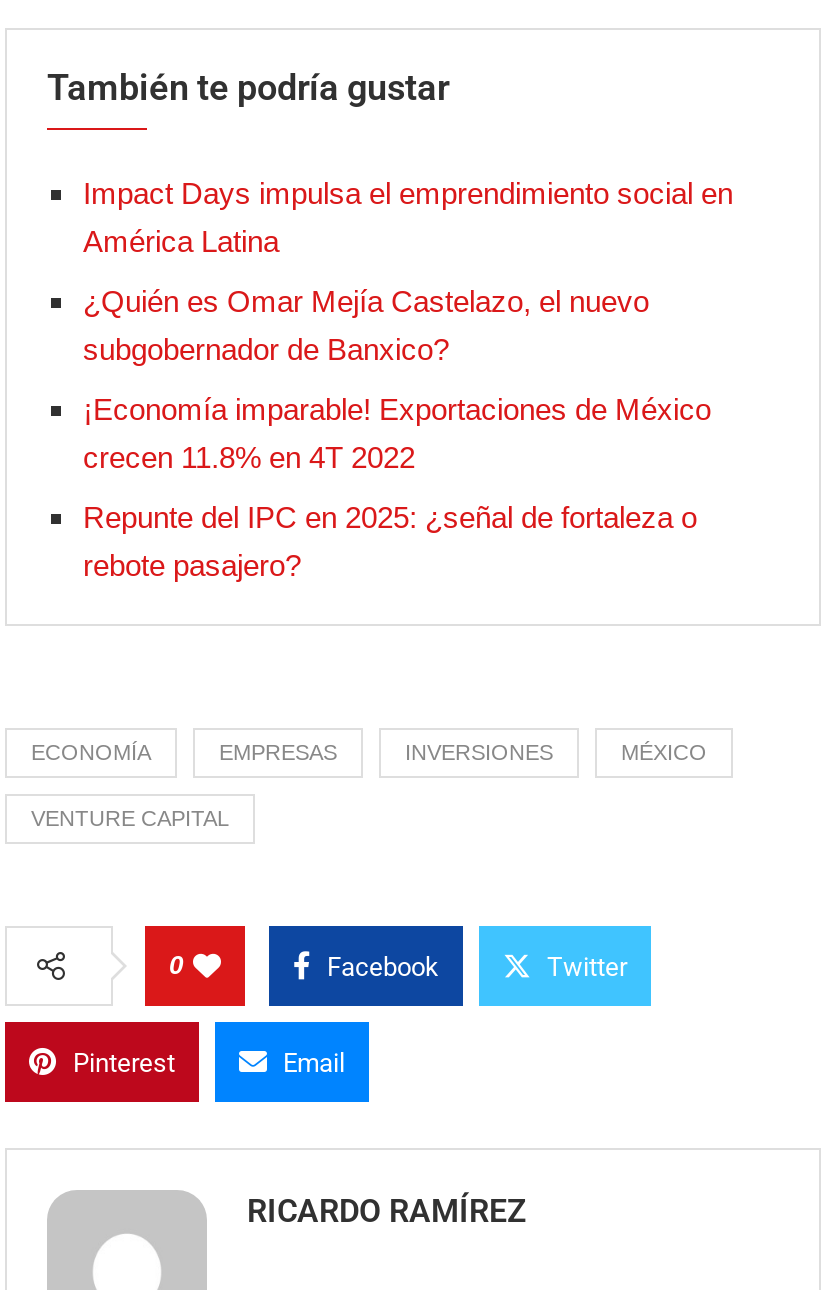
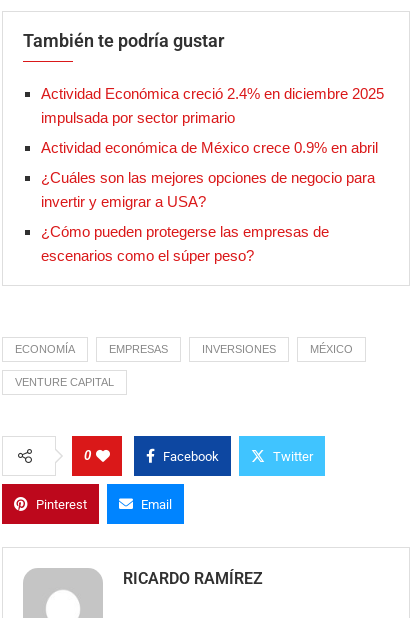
- Impact Days impulsa el emprendimiento social en
- América Latina
+ Actividad Económica creció 2.4% en diciembre 2025
+ impulsada por sector primario

- ¿Quién es Omar Mejía Castelazo, el nuevo
- subgobernador de Banxico?
+ Actividad económica de México crece 0.9% en abril

- ¡Economía imparable! Exportaciones de México
- crecen 11.8% en 4T 2022
+ ¿Cuáles son las mejores opciones de negocio para
+ invertir y emigrar a USA?

- Repunte del IPC en 2025: ¿señal de fortaleza o
- rebote pasajero?
+ ¿Cómo pueden protegerse las empresas de
+ escenarios como el súper peso?
